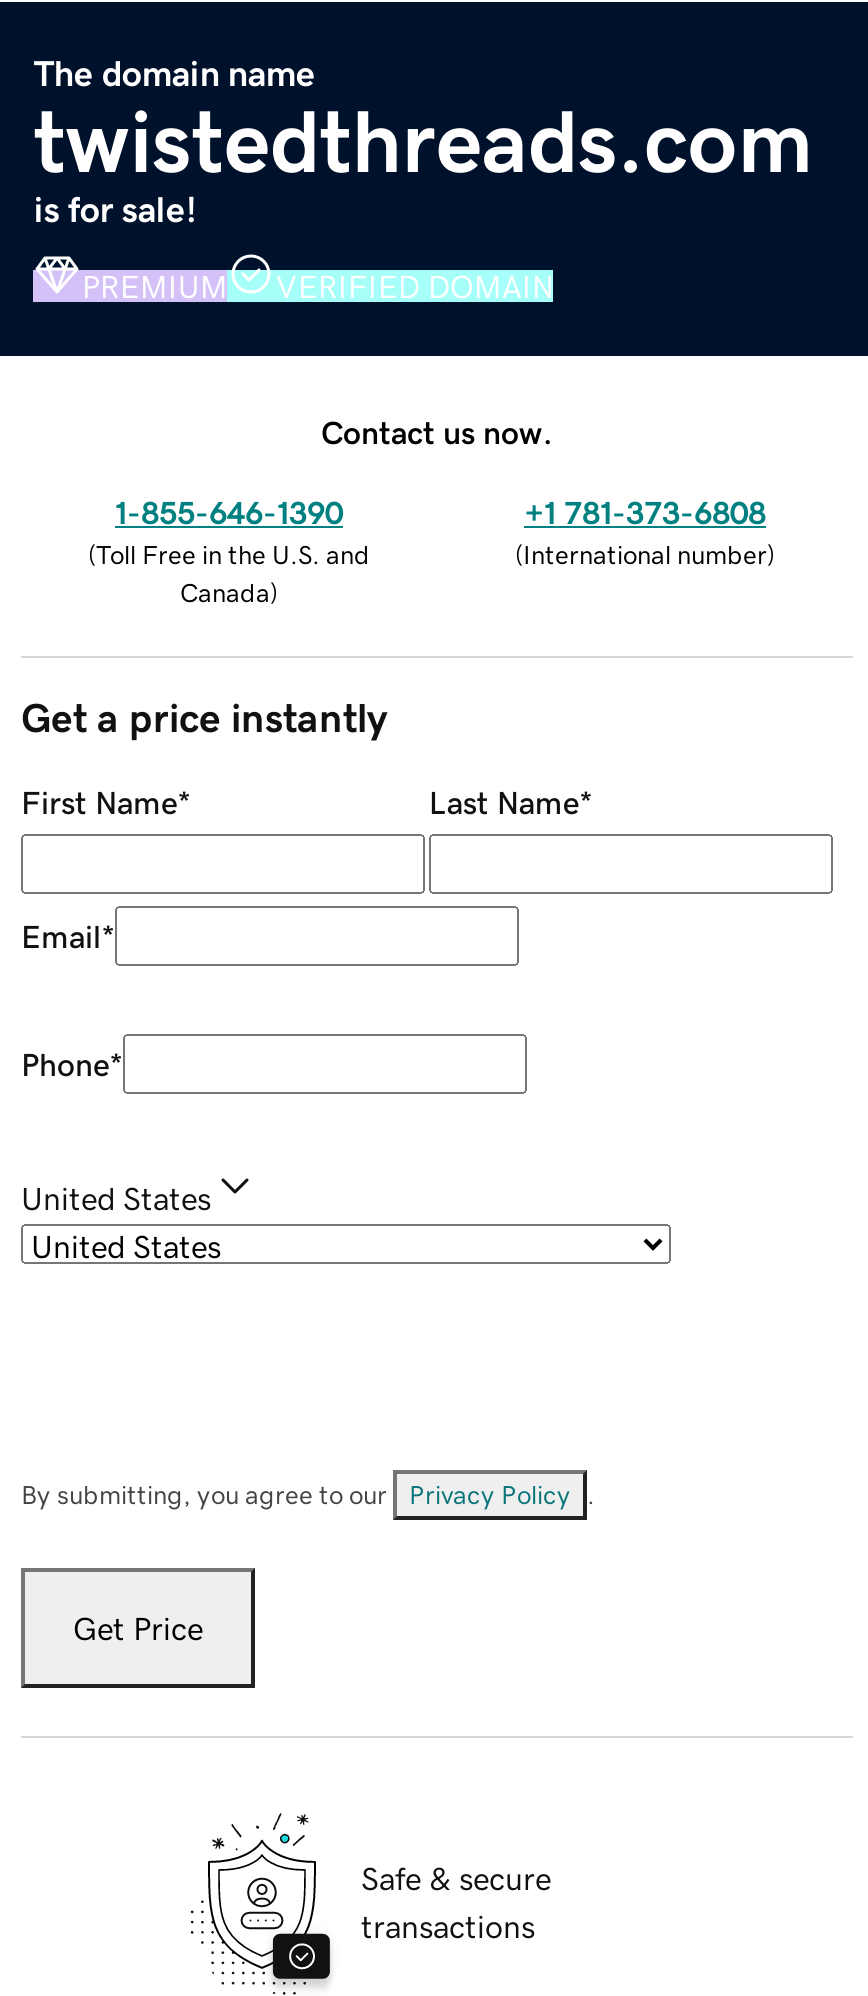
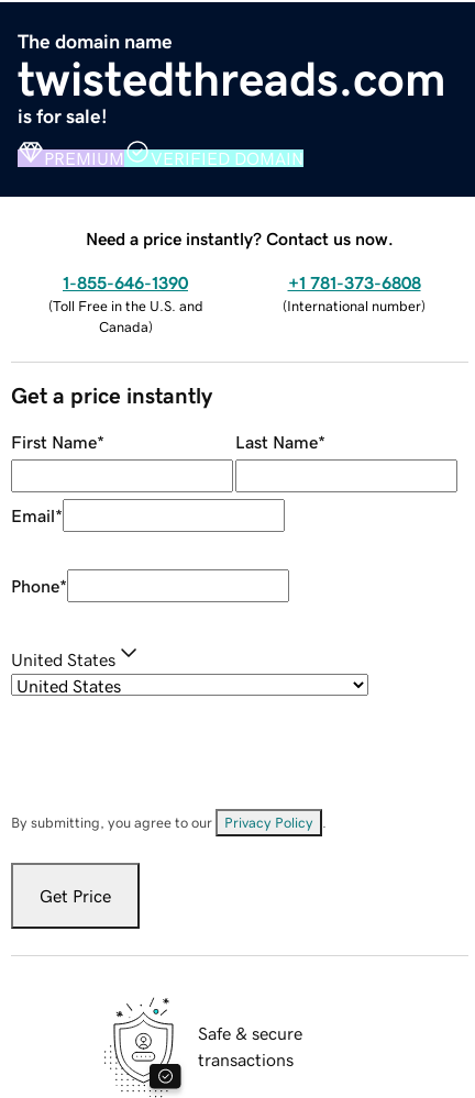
- Contact us now.
+ Need a price instantly? Contact us now.
